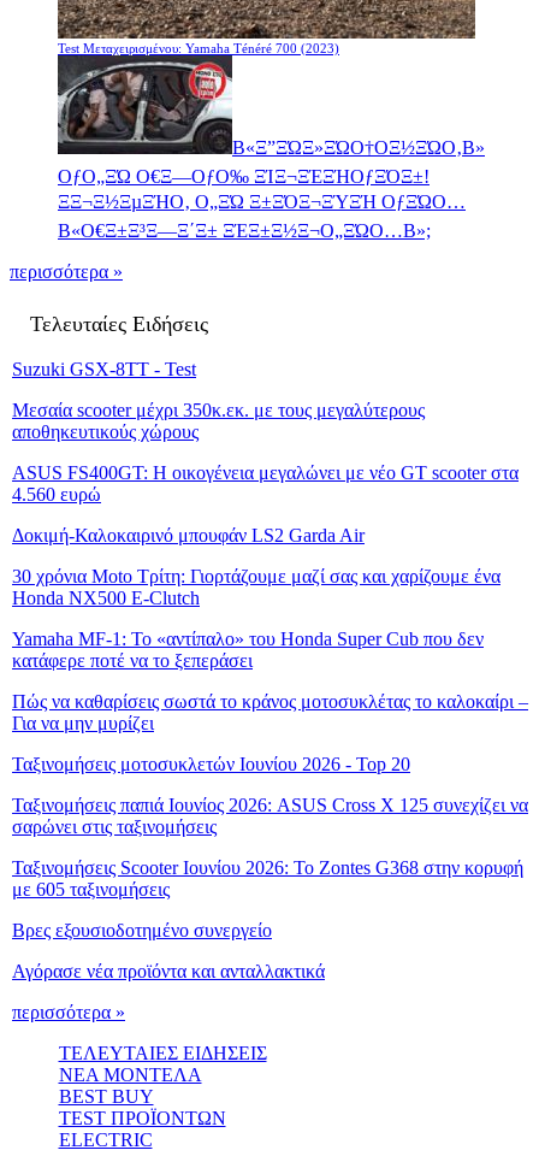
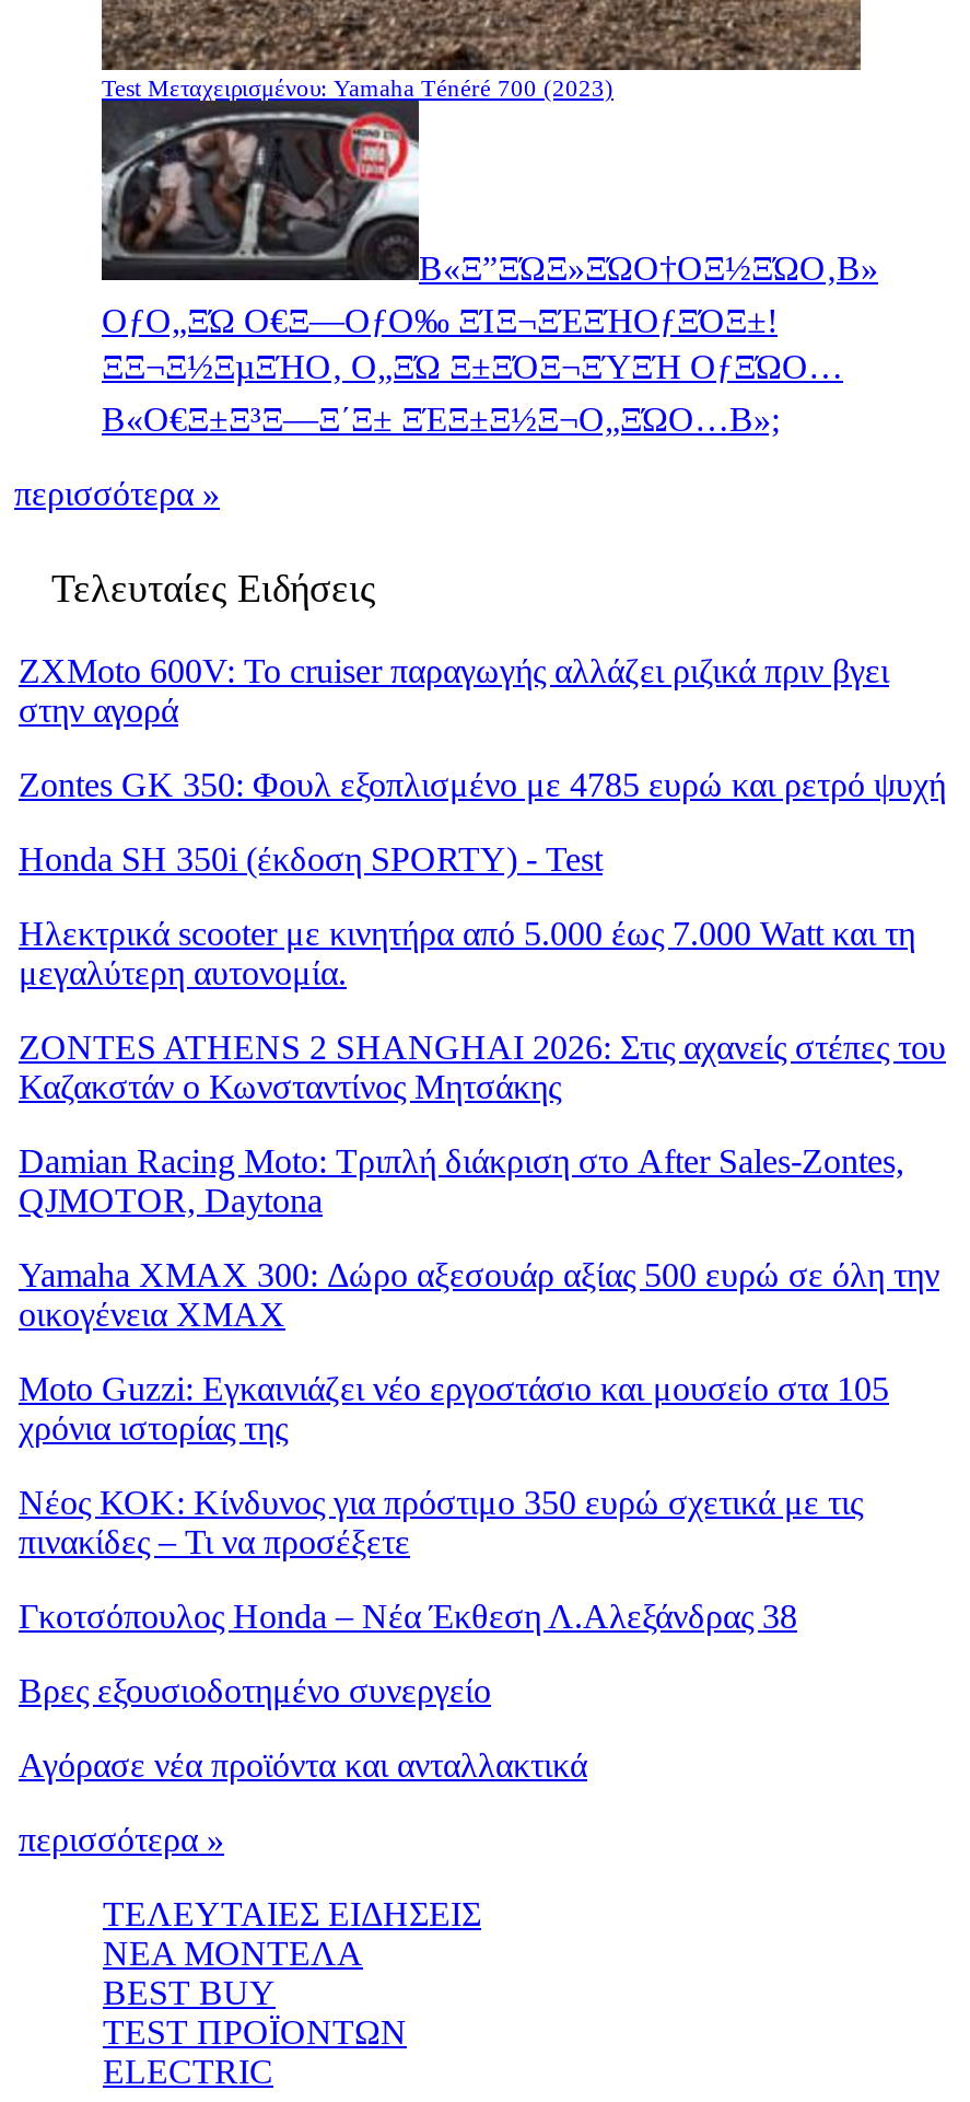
- Suzuki GSX-8TT - Test
+ ZXMoto 600V: Το cruiser παραγωγής αλλάζει ριζικά πριν βγει
+ στην αγορά

- Μεσαία scooter μέχρι 350κ.εκ. με τους μεγαλύτερους
- αποθηκευτικούς χώρους
+ Zontes GK 350: Φουλ εξοπλισμένο με 4785 ευρώ και ρετρό ψυχή

- ASUS FS400GT: Η οικογένεια μεγαλώνει με νέο GT scooter στα
- 4.560 ευρώ
+ Honda SH 350i (έκδοση SPORTY) - Test

- Δοκιμή-Καλοκαιρινό μπουφάν LS2 Garda Air
+ Ηλεκτρικά scooter με κινητήρα από 5.000 έως 7.000 Watt και τη
+ μεγαλύτερη αυτονομία.

- 30 χρόνια Moto Τρίτη: Γιορτάζουμε μαζί σας και χαρίζουμε ένα
- Honda NX500 E-Clutch
+ ZONTES ATHENS 2 SHANGHAI 2026: Στις αχανείς στέπες του
+ Καζακστάν ο Κωνσταντίνος Μητσάκης

- Yamaha MF-1: Το «αντίπαλο» του Honda Super Cub που δεν
- κατάφερε ποτέ να το ξεπεράσει
+ Damian Racing Moto: Τριπλή διάκριση στο After Sales-Zontes,
+ QJMOTOR, Daytona

- Πώς να καθαρίσεις σωστά το κράνος μοτοσυκλέτας το καλοκαίρι –
- Για να μην μυρίζει
+ Yamaha XMAX 300: Δώρο αξεσουάρ αξίας 500 ευρώ σε όλη την
+ οικογένεια XMAX

- Ταξινομήσεις μοτοσυκλετών Ιουνίου 2026 - Top 20
+ Moto Guzzi: Εγκαινιάζει νέο εργοστάσιο και μουσείο στα 105
+ χρόνια ιστορίας της

- Ταξινομήσεις παπιά Ιουνίος 2026: ASUS Cross X 125 συνεχίζει να
- σαρώνει στις ταξινομήσεις
+ Νέος ΚΟΚ: Κίνδυνος για πρόστιμο 350 ευρώ σχετικά με τις
+ πινακίδες – Τι να προσέξετε

- Ταξινομήσεις Scooter Ιουνίου 2026: Το Zontes G368 στην κορυφή
- με 605 ταξινομήσεις
+ Γκοτσόπουλος Honda – Νέα Έκθεση Λ.Αλεξάνδρας 38
